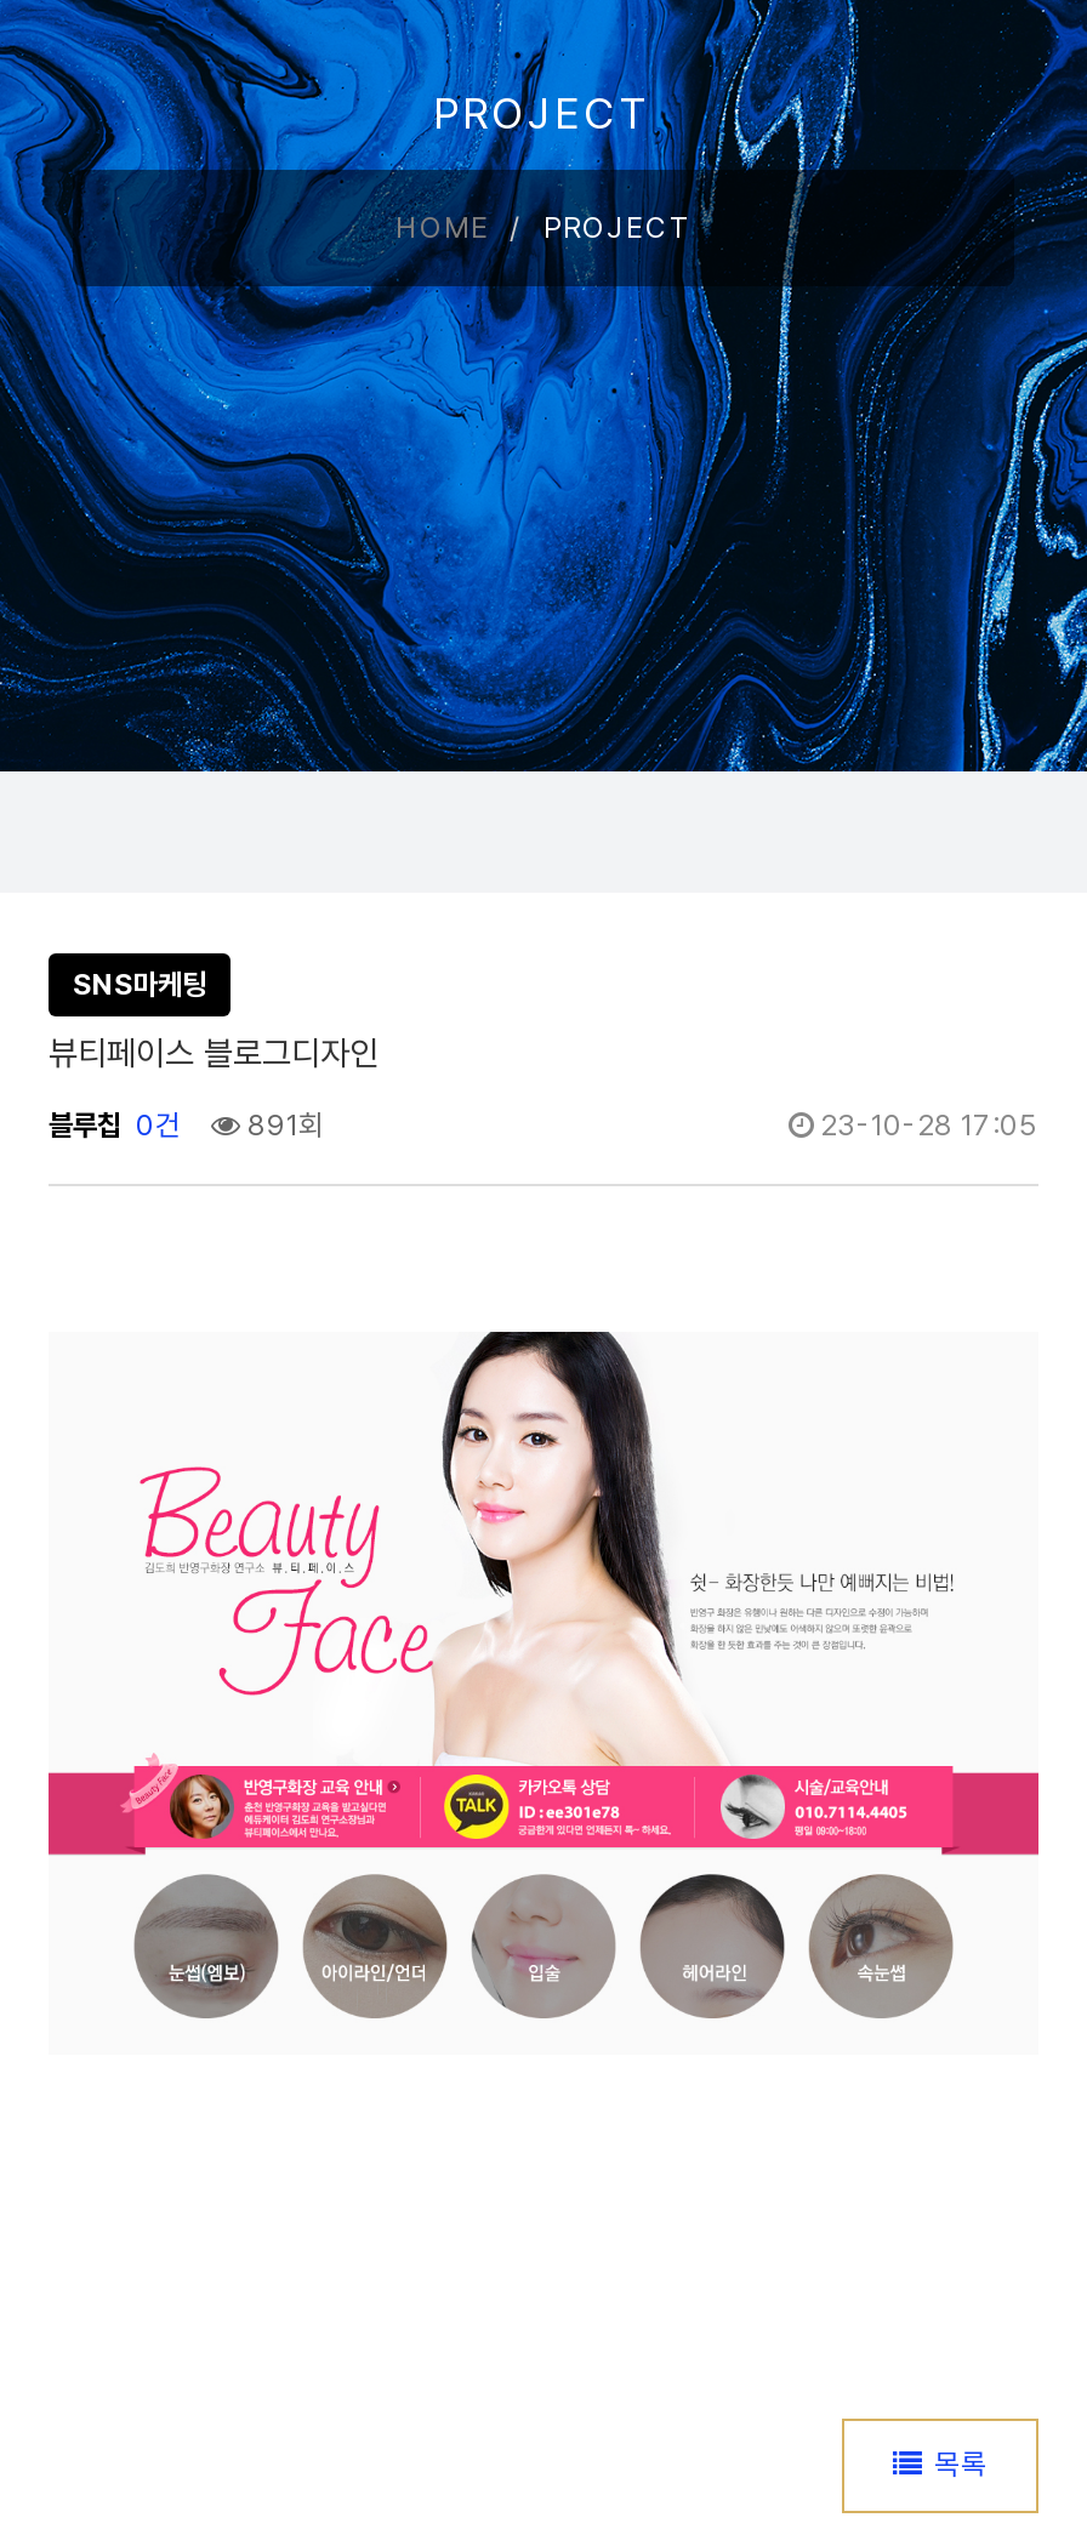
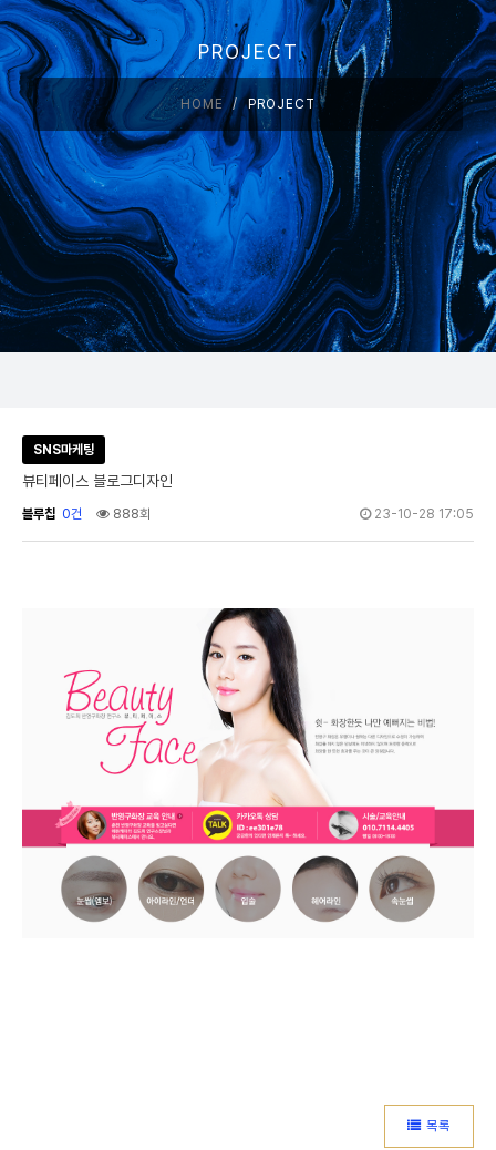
- 블루칩 0건 891회
+ 블루칩 0건 888회
